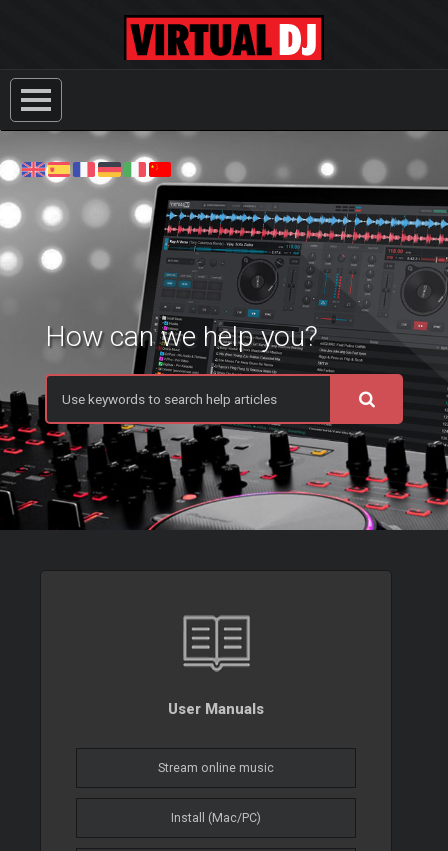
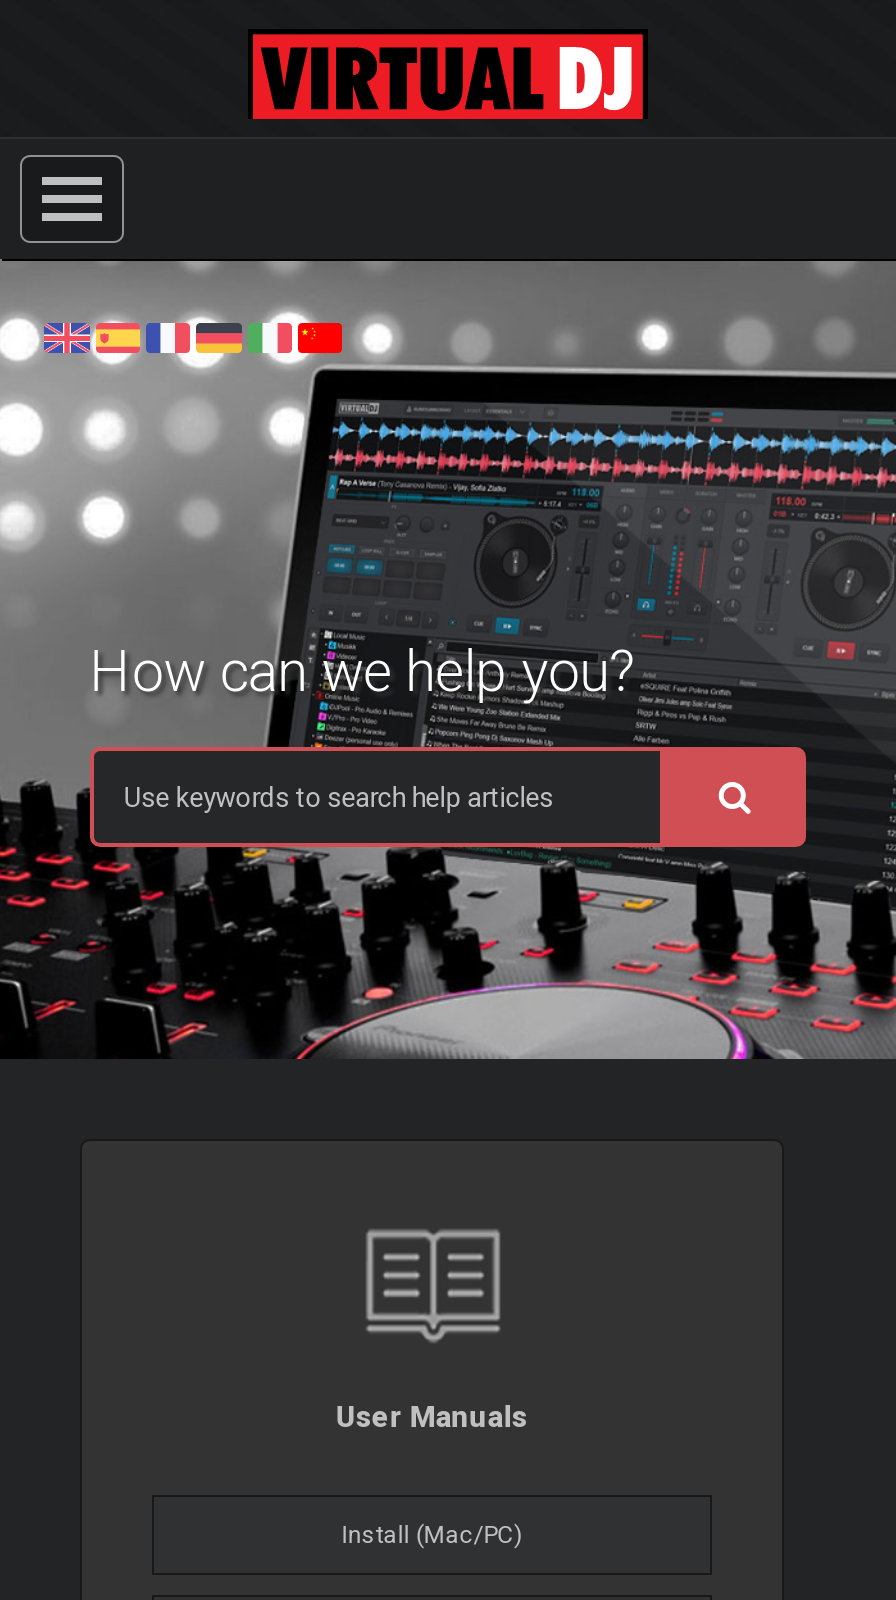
- Stream online music
